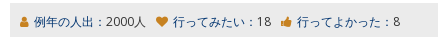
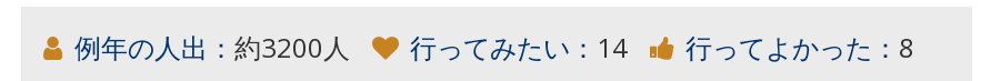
- 例年の人出：2000人
- 行ってみたい：18
+ 例年の人出：約3200人
+ 行ってみたい：14
